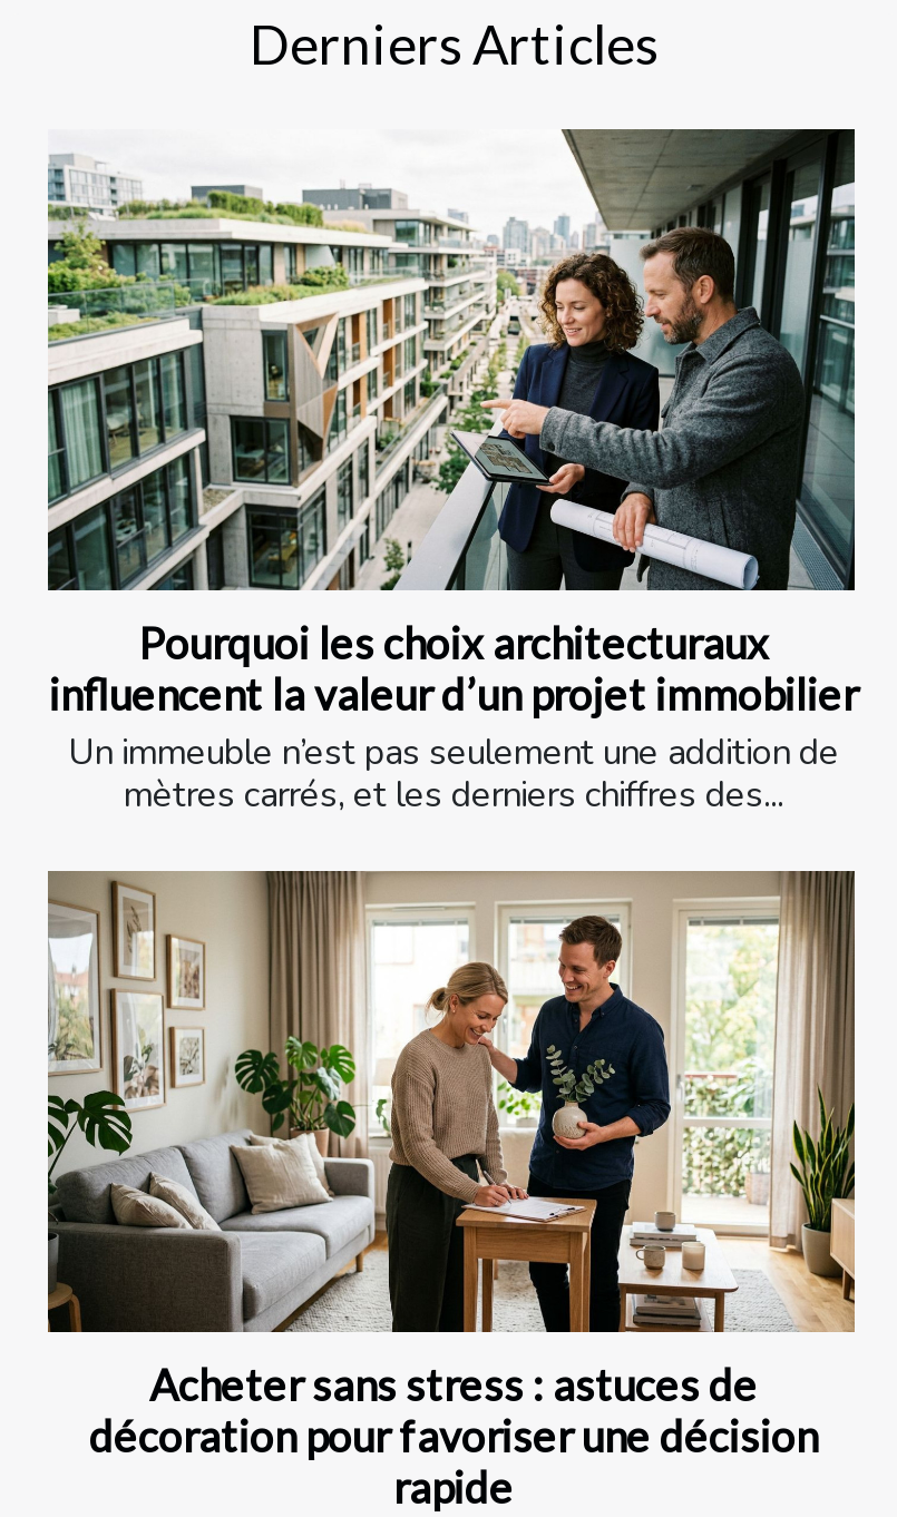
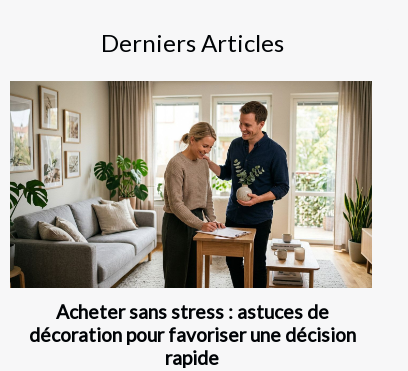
- [image]
- Pourquoi les choix architecturaux
- influencent la valeur d’un projet immobilier
- Un immeuble n’est pas seulement une addition de
- mètres carrés, et les derniers chiffres des...
